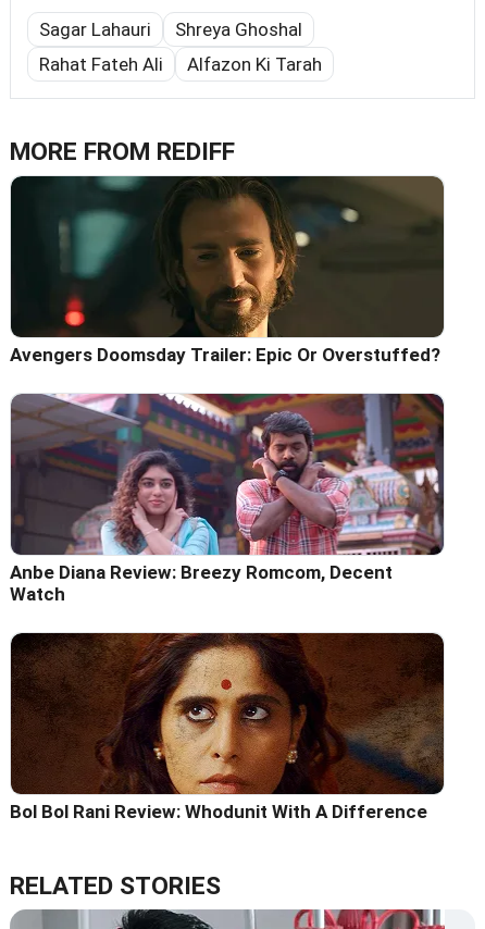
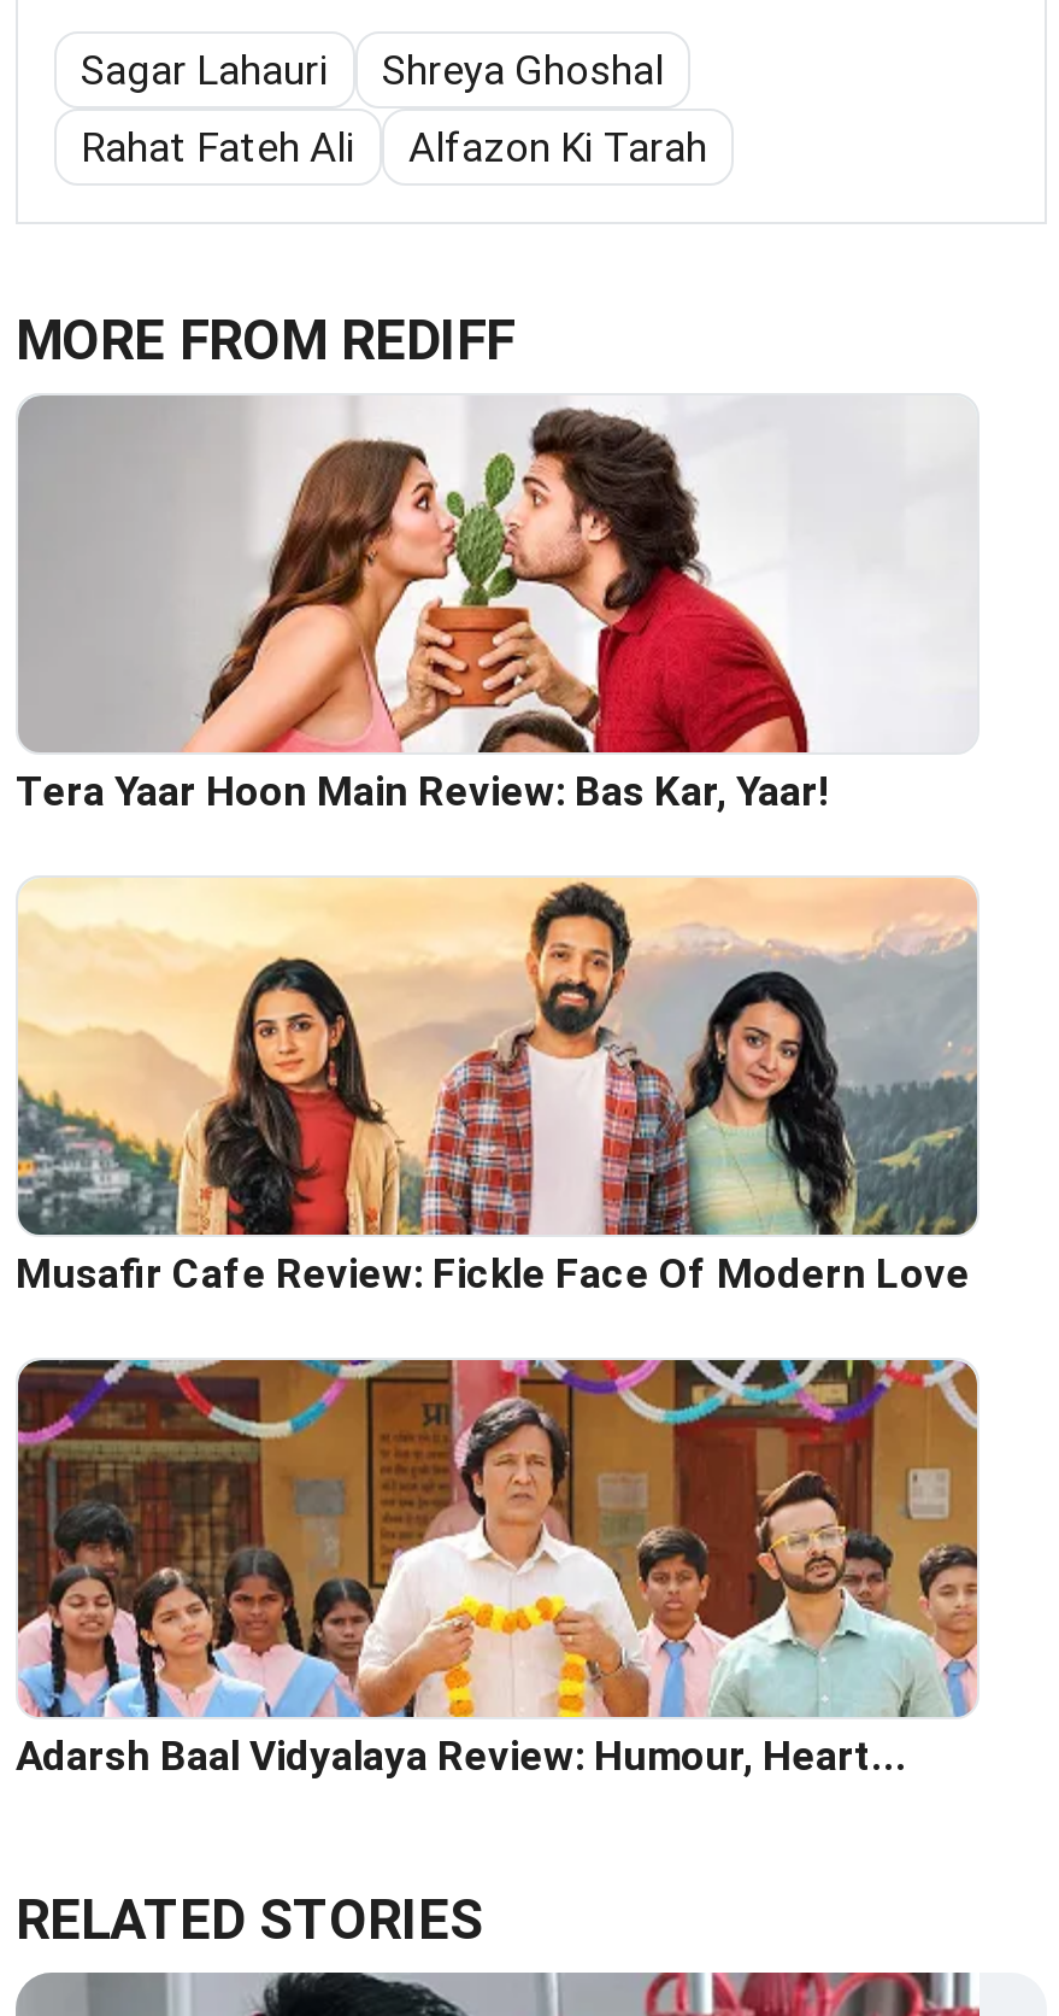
- [image]
- Avengers Doomsday Trailer: Epic Or Overstuffed?
+ [image]
+ Tera Yaar Hoon Main Review: Bas Kar, Yaar!

- [image]
- Anbe Diana Review: Breezy Romcom, Decent
- Watch
+ [image]
+ Musafir Cafe Review: Fickle Face Of Modern Love

- [image]
- Bol Bol Rani Review: Whodunit With A Difference
+ [image]
+ Adarsh Baal Vidyalaya Review: Humour, Heart...
